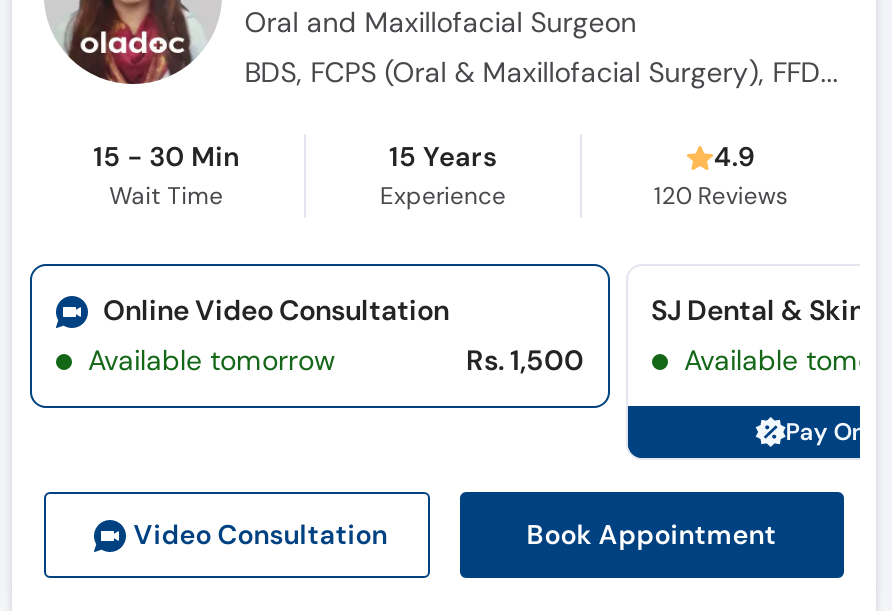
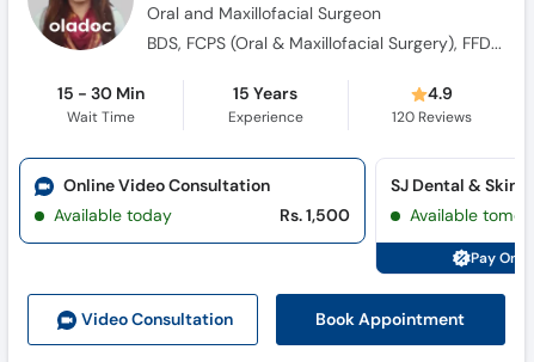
- Available tomorrow
+ Available today
